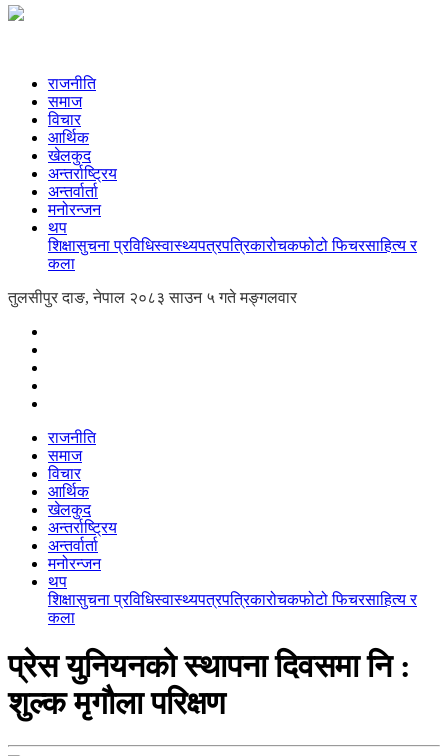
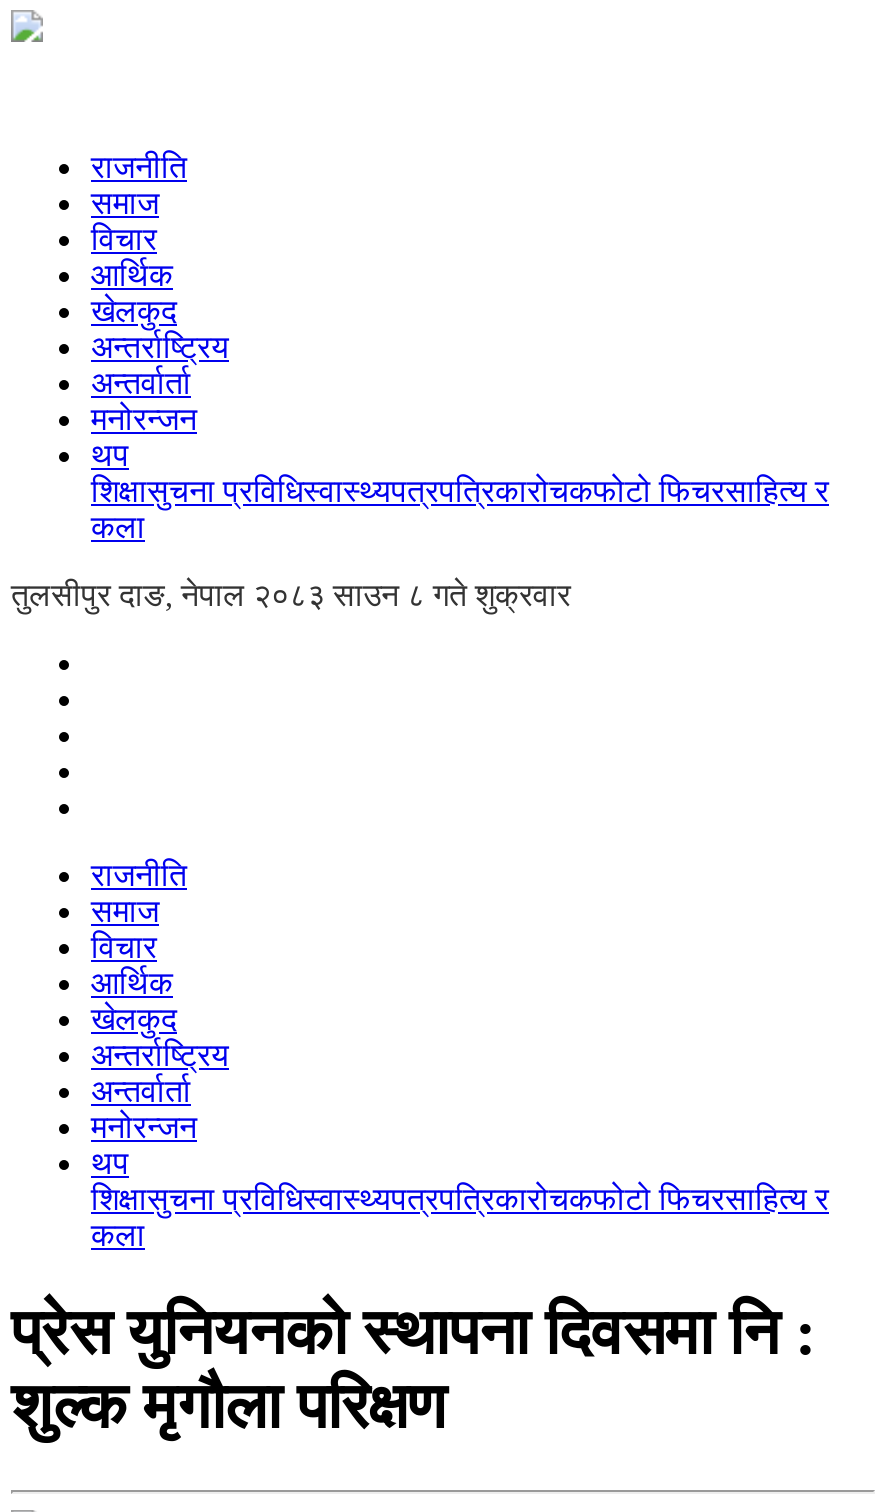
- तुलसीपुर दाङ, नेपाल २०८३ साउन ५ गते मङ्गलवार
+ तुलसीपुर दाङ, नेपाल २०८३ साउन ८ गते शुक्रवार
